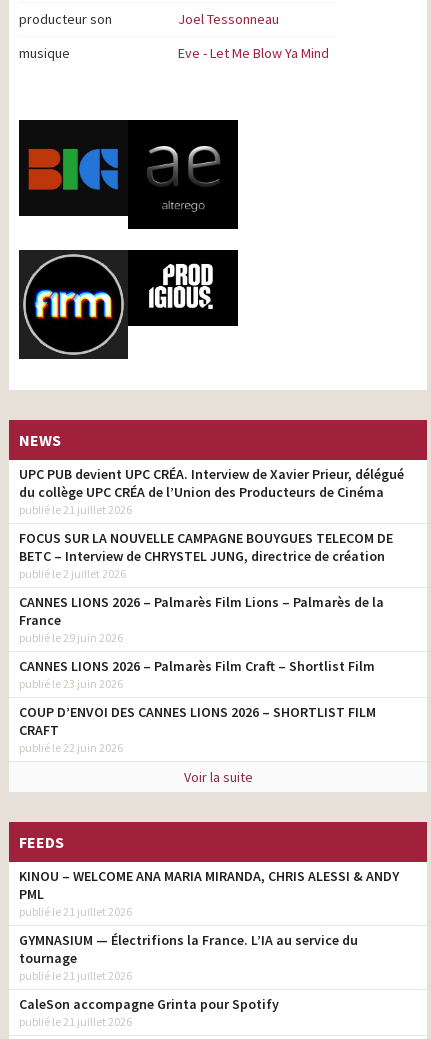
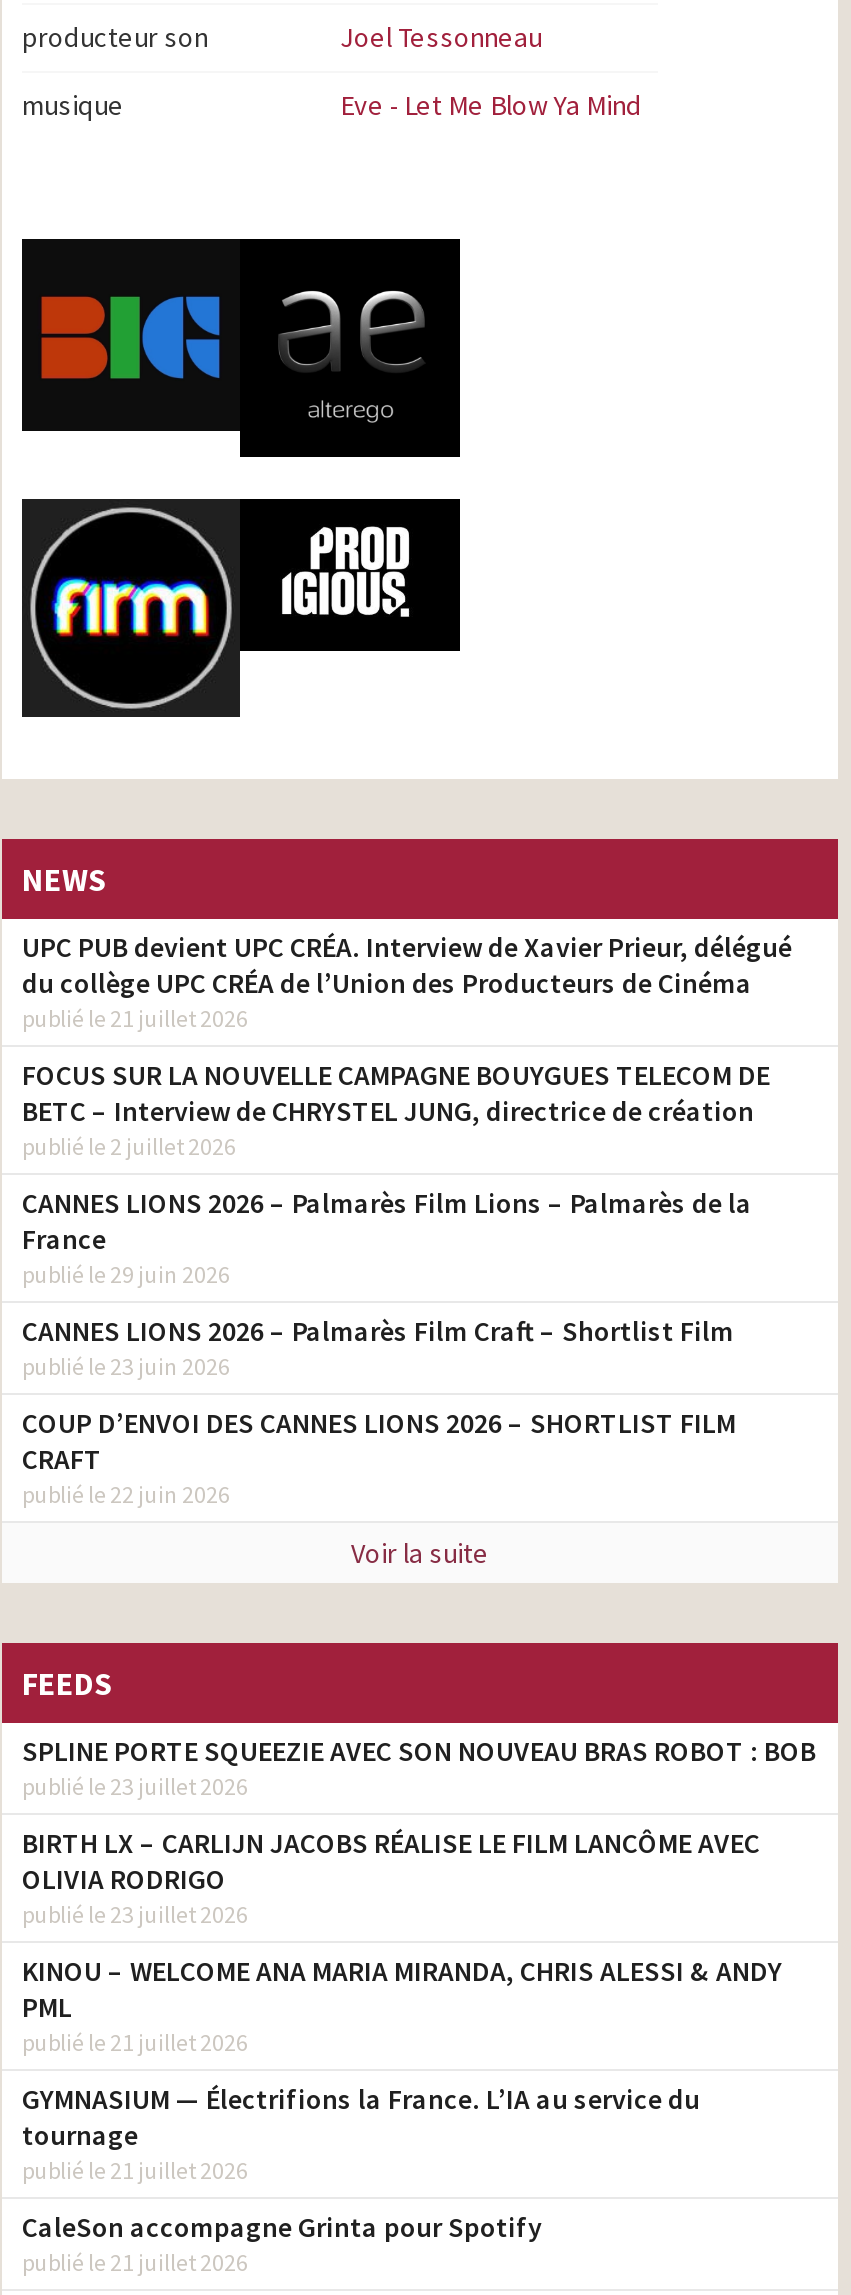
+ SPLINE PORTE SQUEEZIE AVEC SON NOUVEAU BRAS ROBOT : BOB
+ publié le 23 juillet 2026
+ BIRTH LX – CARLIJN JACOBS RÉALISE LE FILM LANCÔME AVEC
+ OLIVIA RODRIGO
+ publié le 23 juillet 2026
